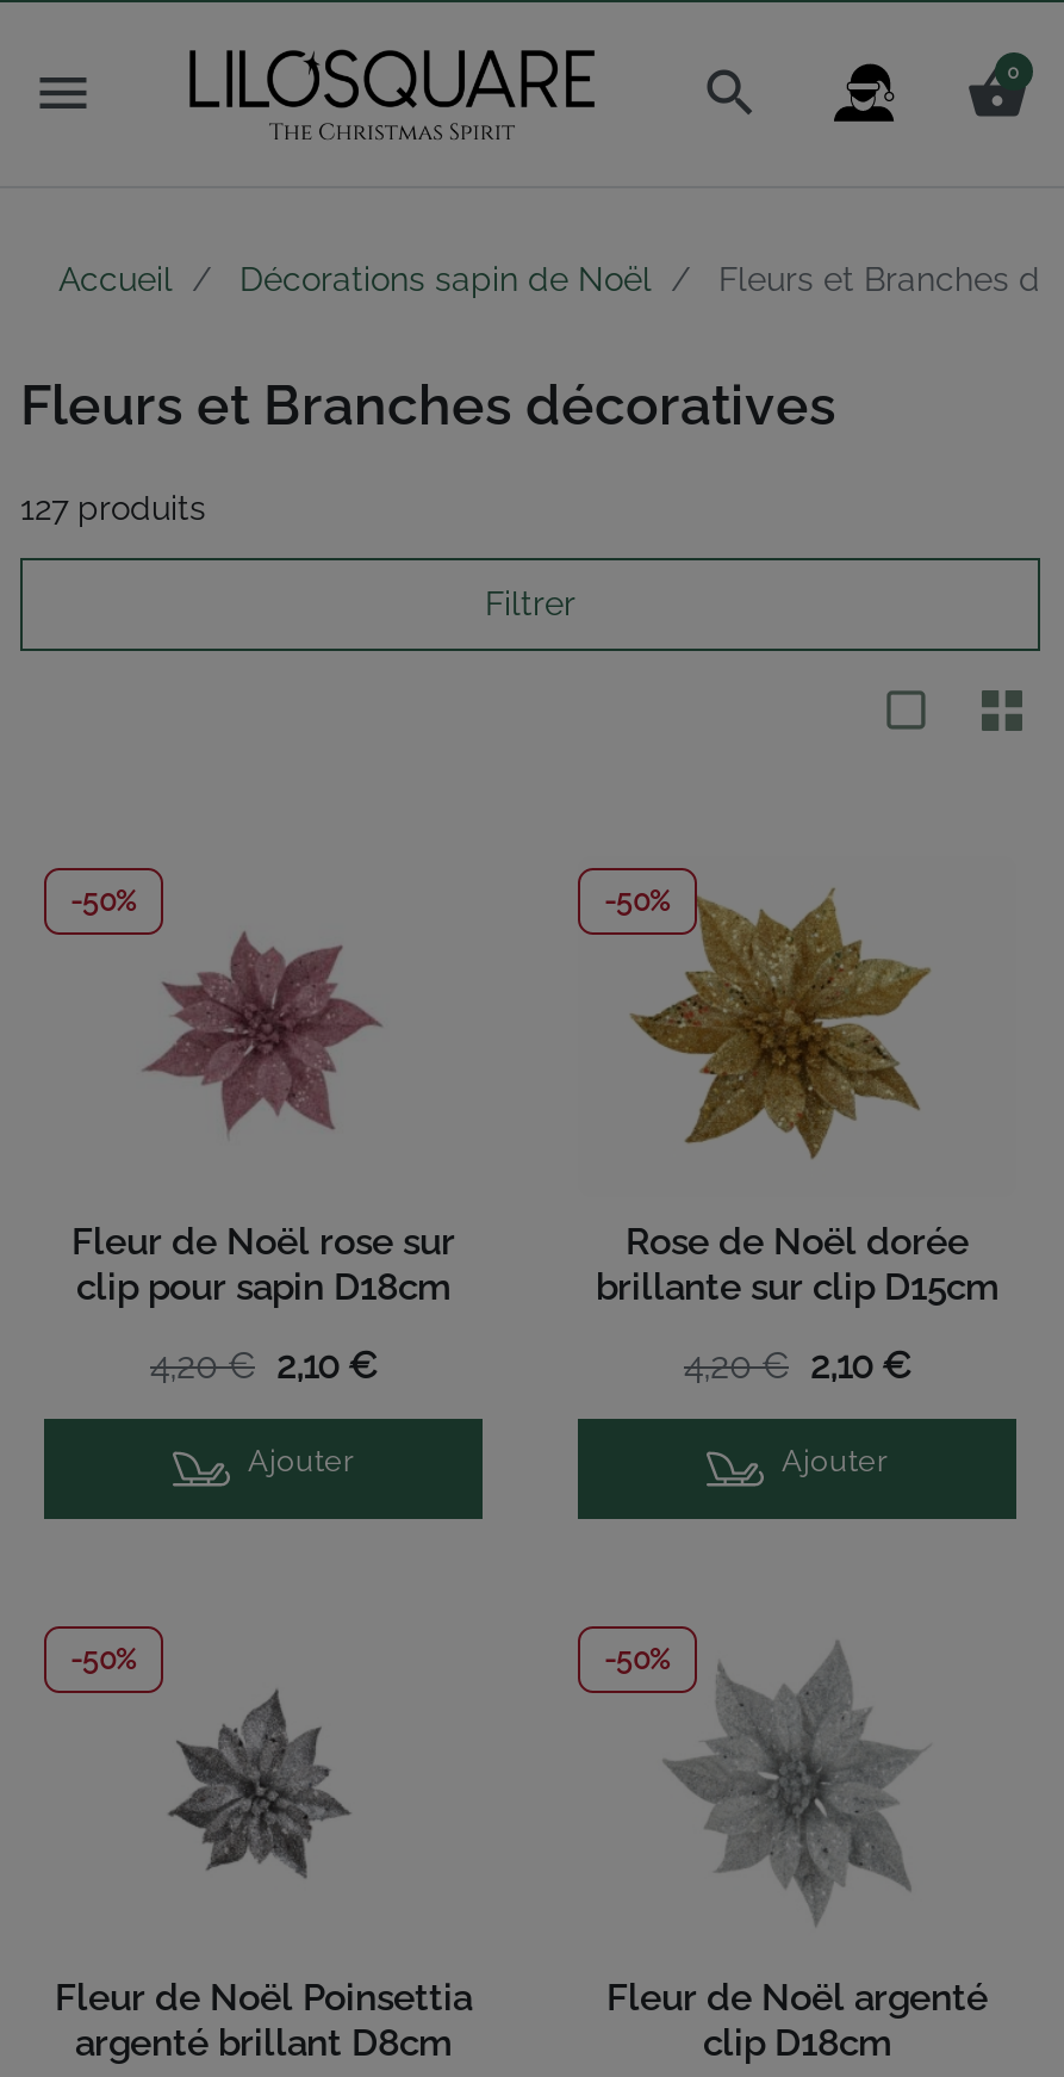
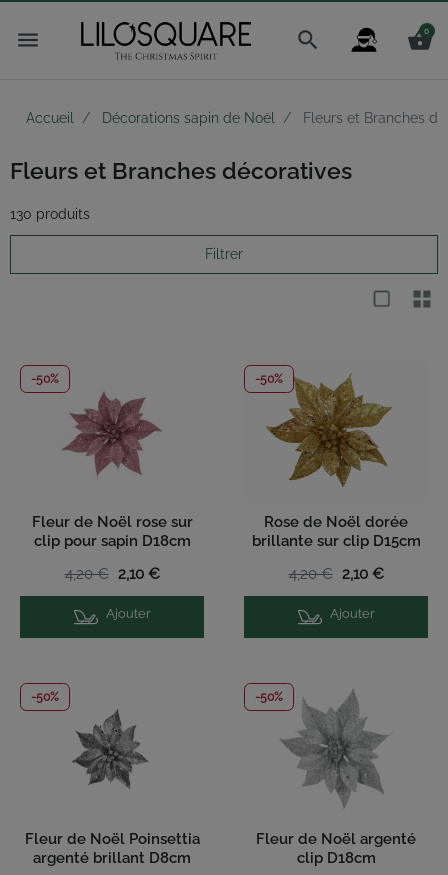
- 127 produits
+ 130 produits
